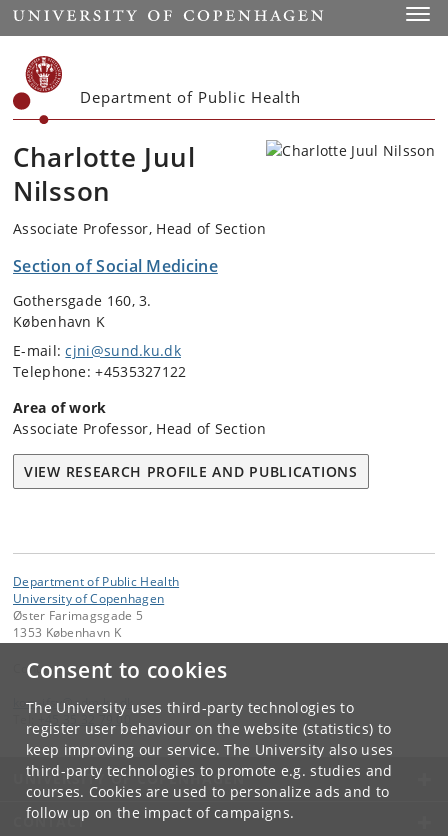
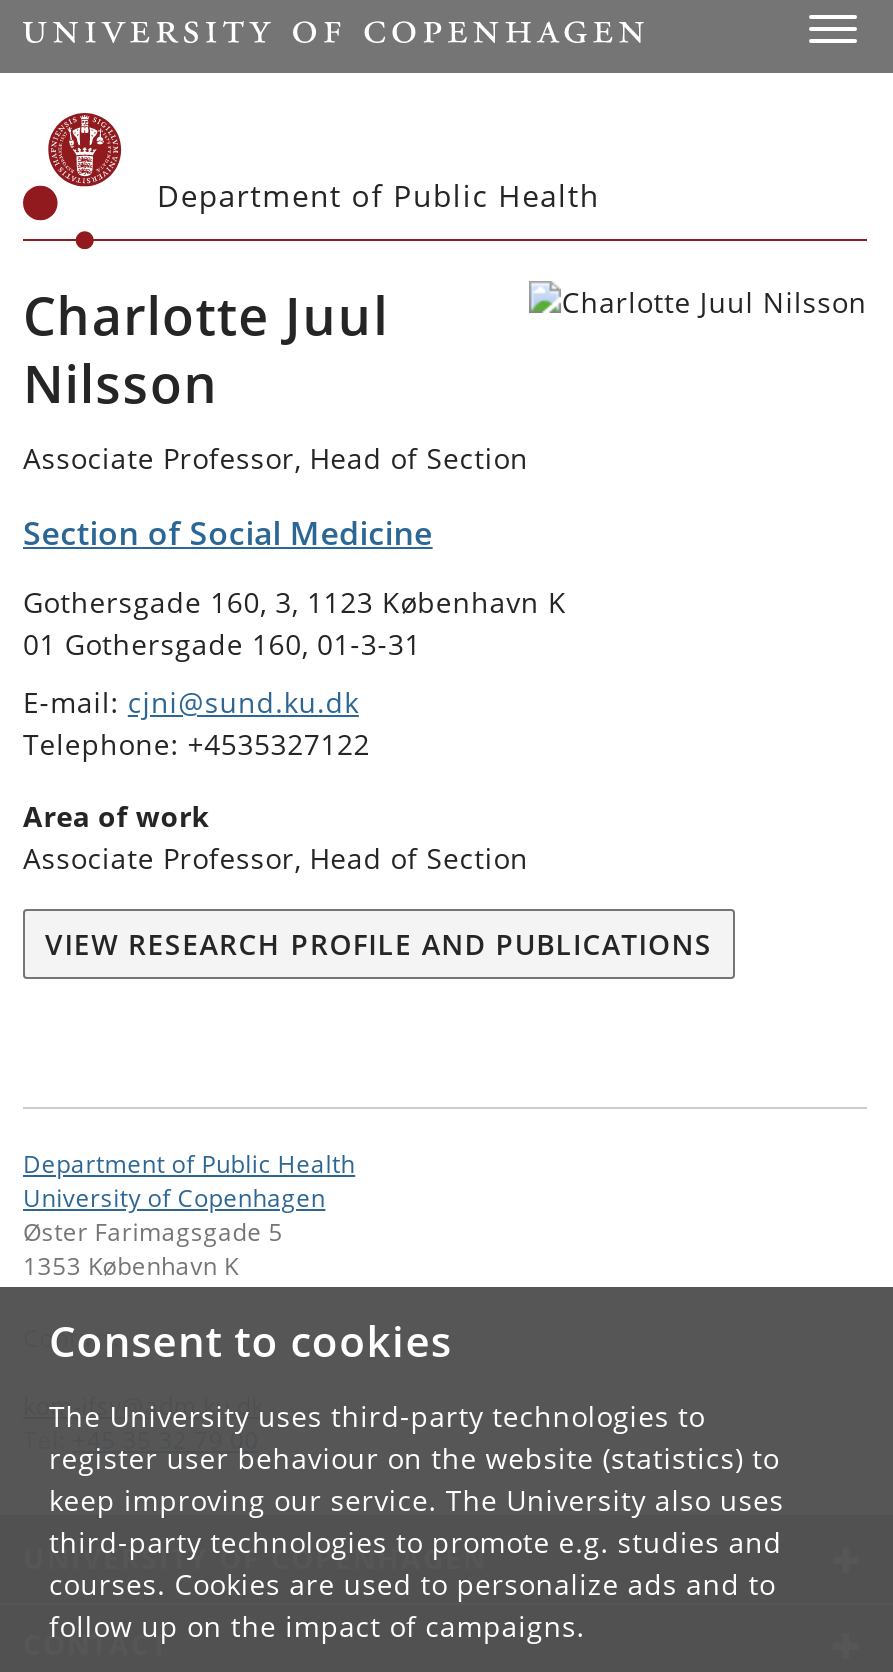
- Gothersgade 160, 3.
- København K
+ Gothersgade 160, 3, 1123 København K
+ 01 Gothersgade 160, 01-3-31
